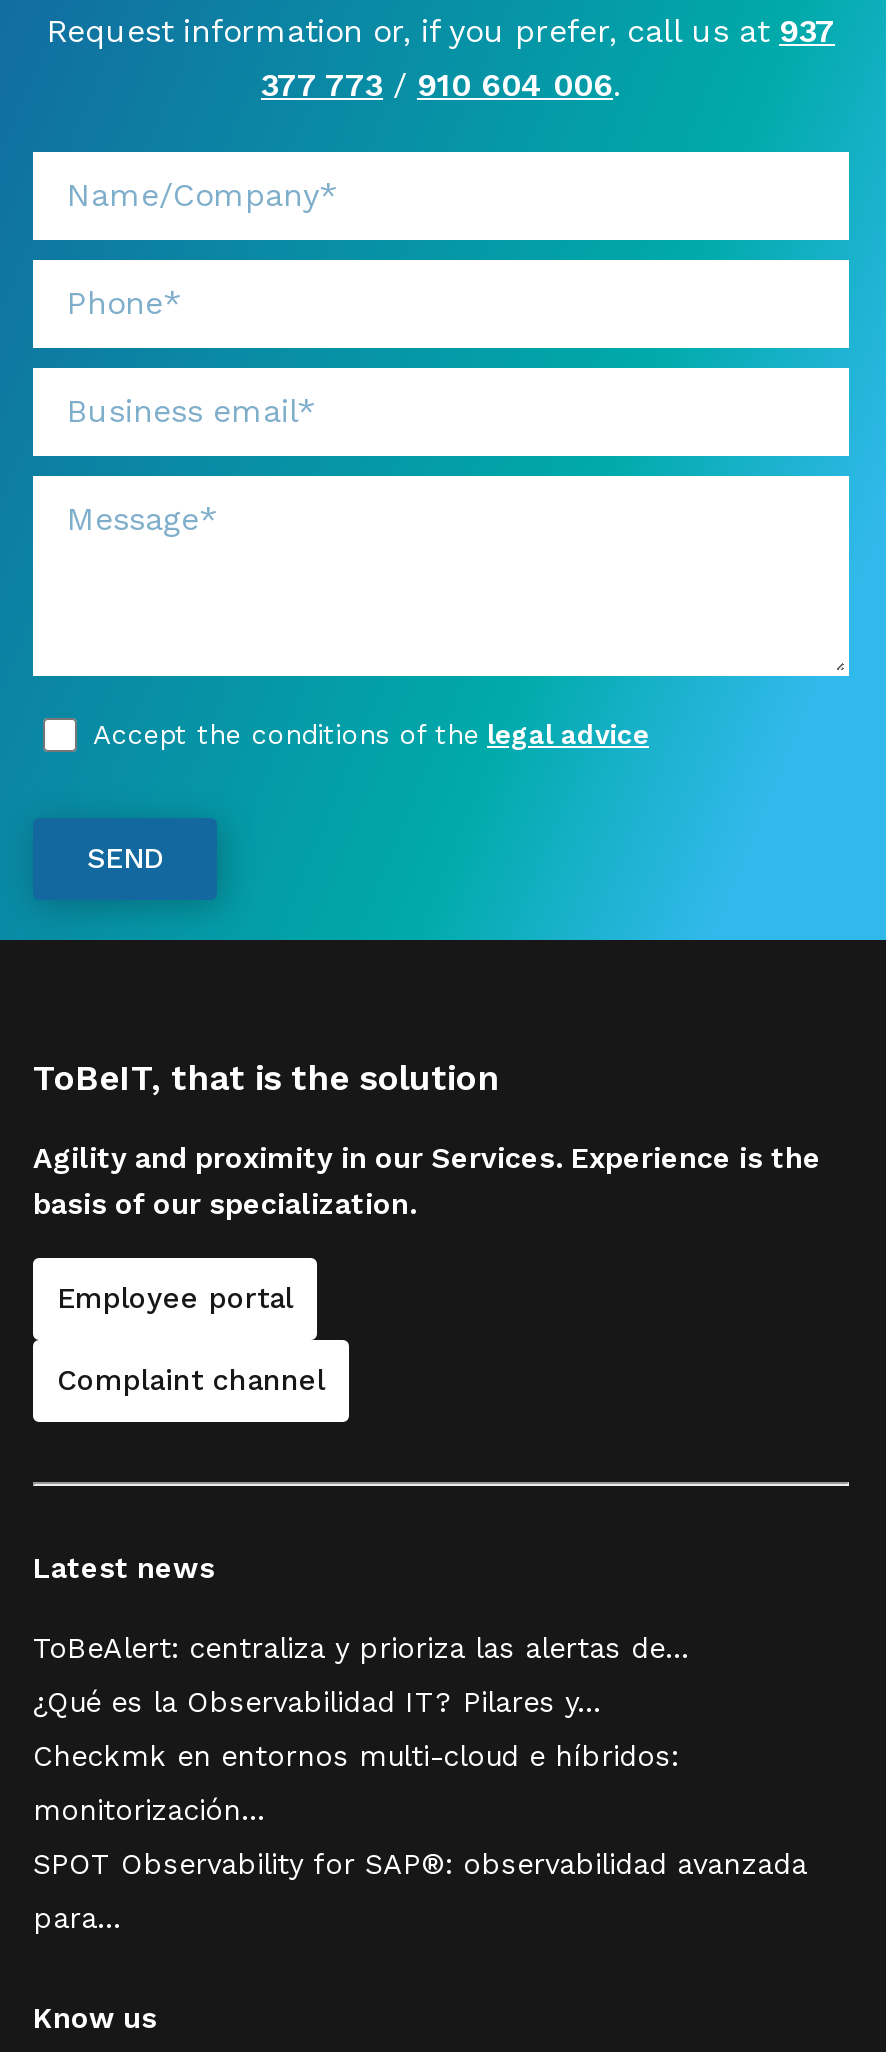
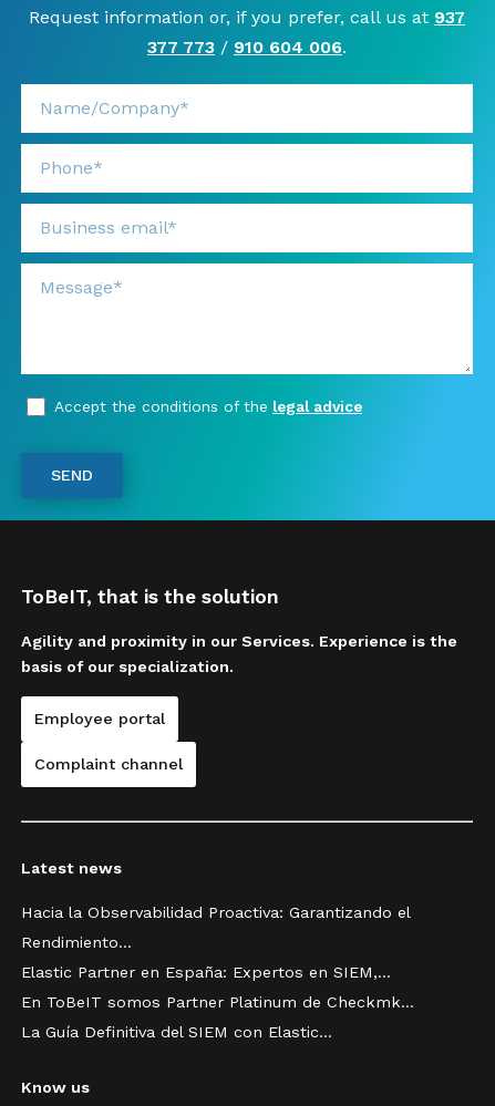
- ToBeAlert: centraliza y prioriza las alertas de...
- ¿Qué es la Observabilidad IT? Pilares y...
- Checkmk en entornos multi-cloud e híbridos:
- monitorización...
- SPOT Observability for SAP®: observabilidad avanzada
- para...
+ Hacia la Observabilidad Proactiva: Garantizando el
+ Rendimiento...
+ Elastic Partner en España: Expertos en SIEM,...
+ En ToBeIT somos Partner Platinum de Checkmk...
+ La Guía Definitiva del SIEM con Elastic...
